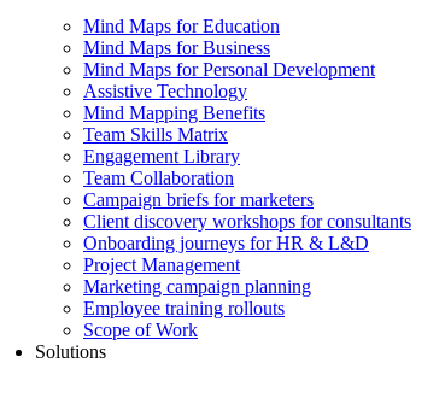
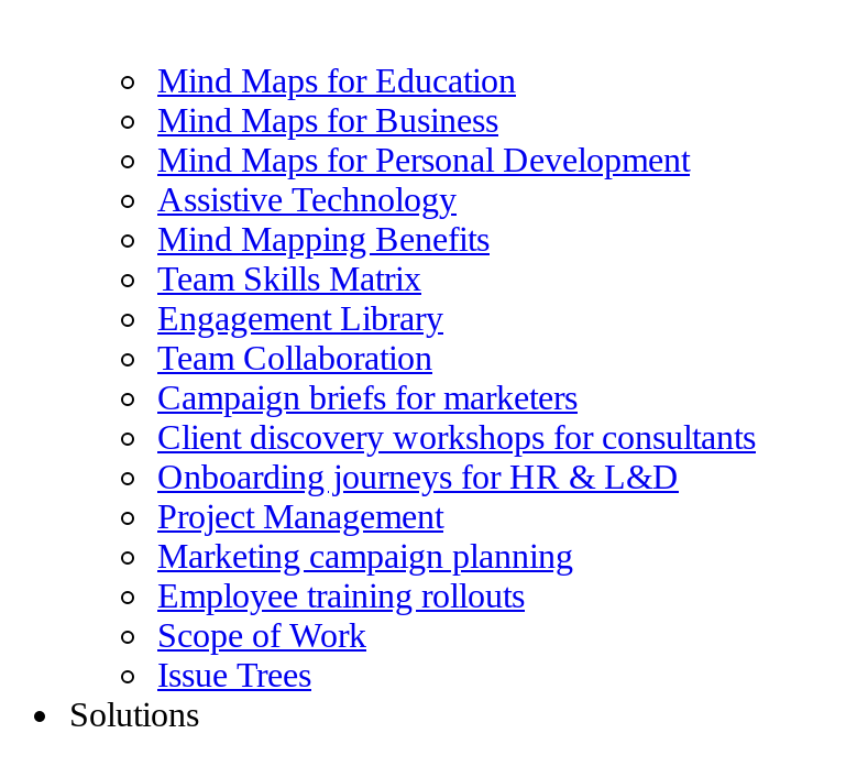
+ Issue Trees
